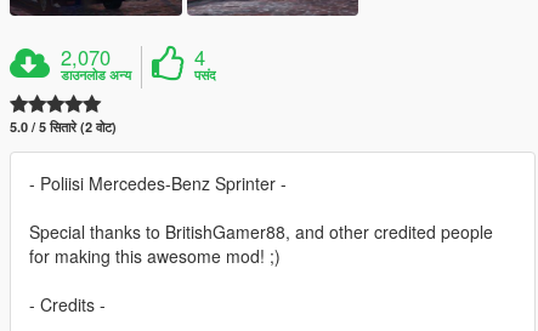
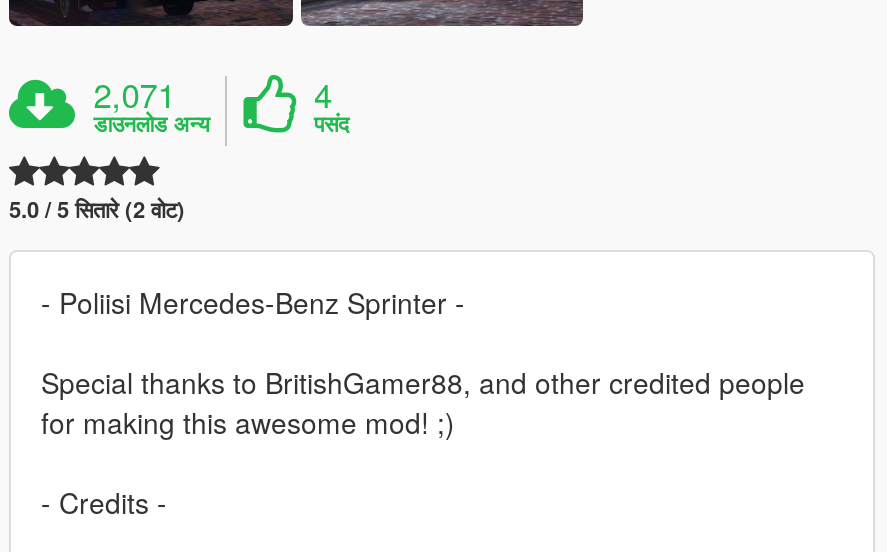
- 2,070
+ 2,071
